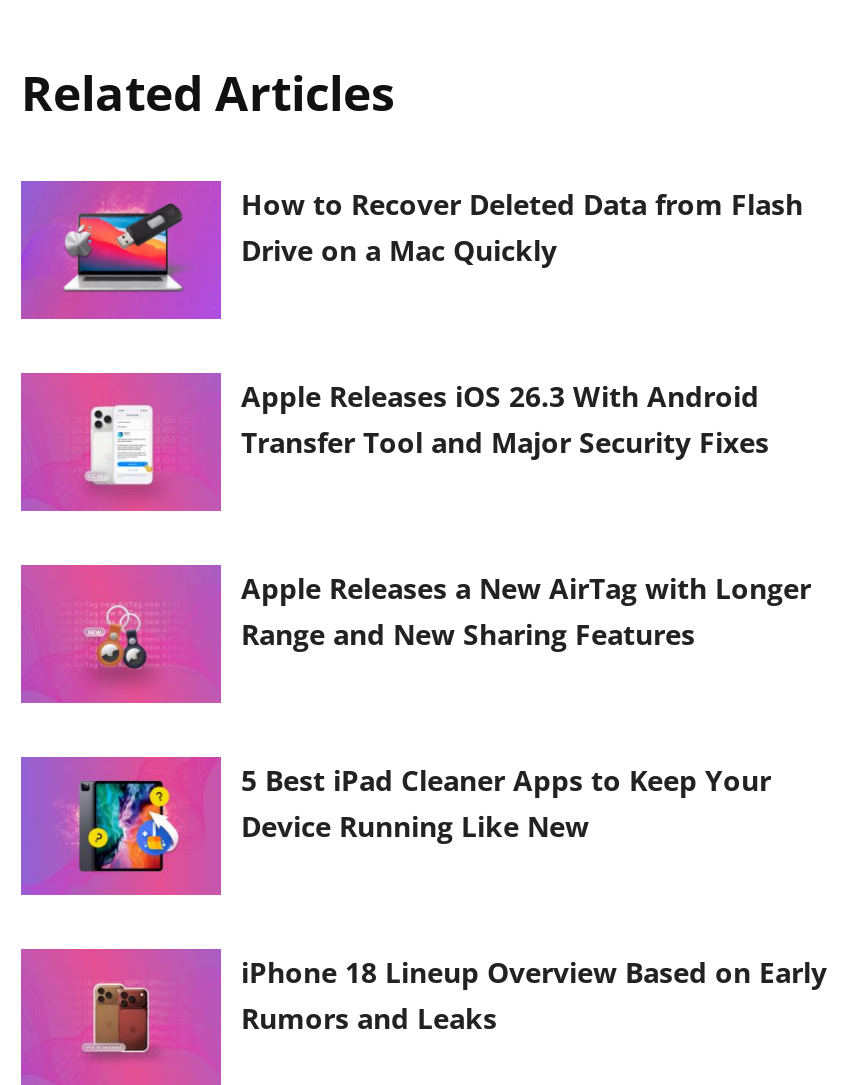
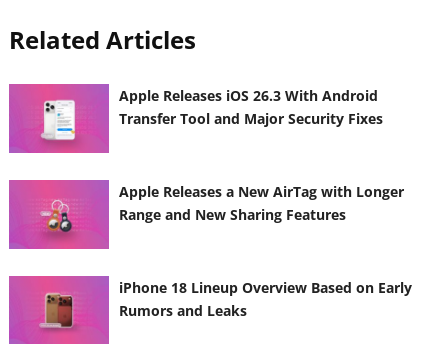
- [image]
- How to Recover Deleted Data from Flash
- Drive on a Mac Quickly

- [image]
- 5 Best iPad Cleaner Apps to Keep Your
- Device Running Like New
